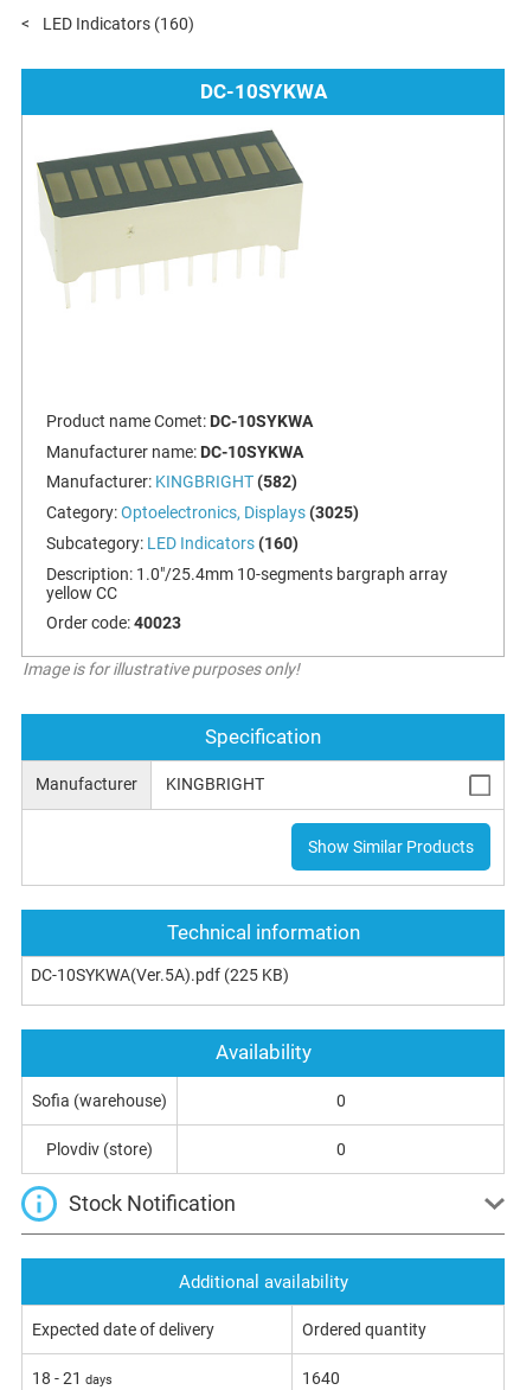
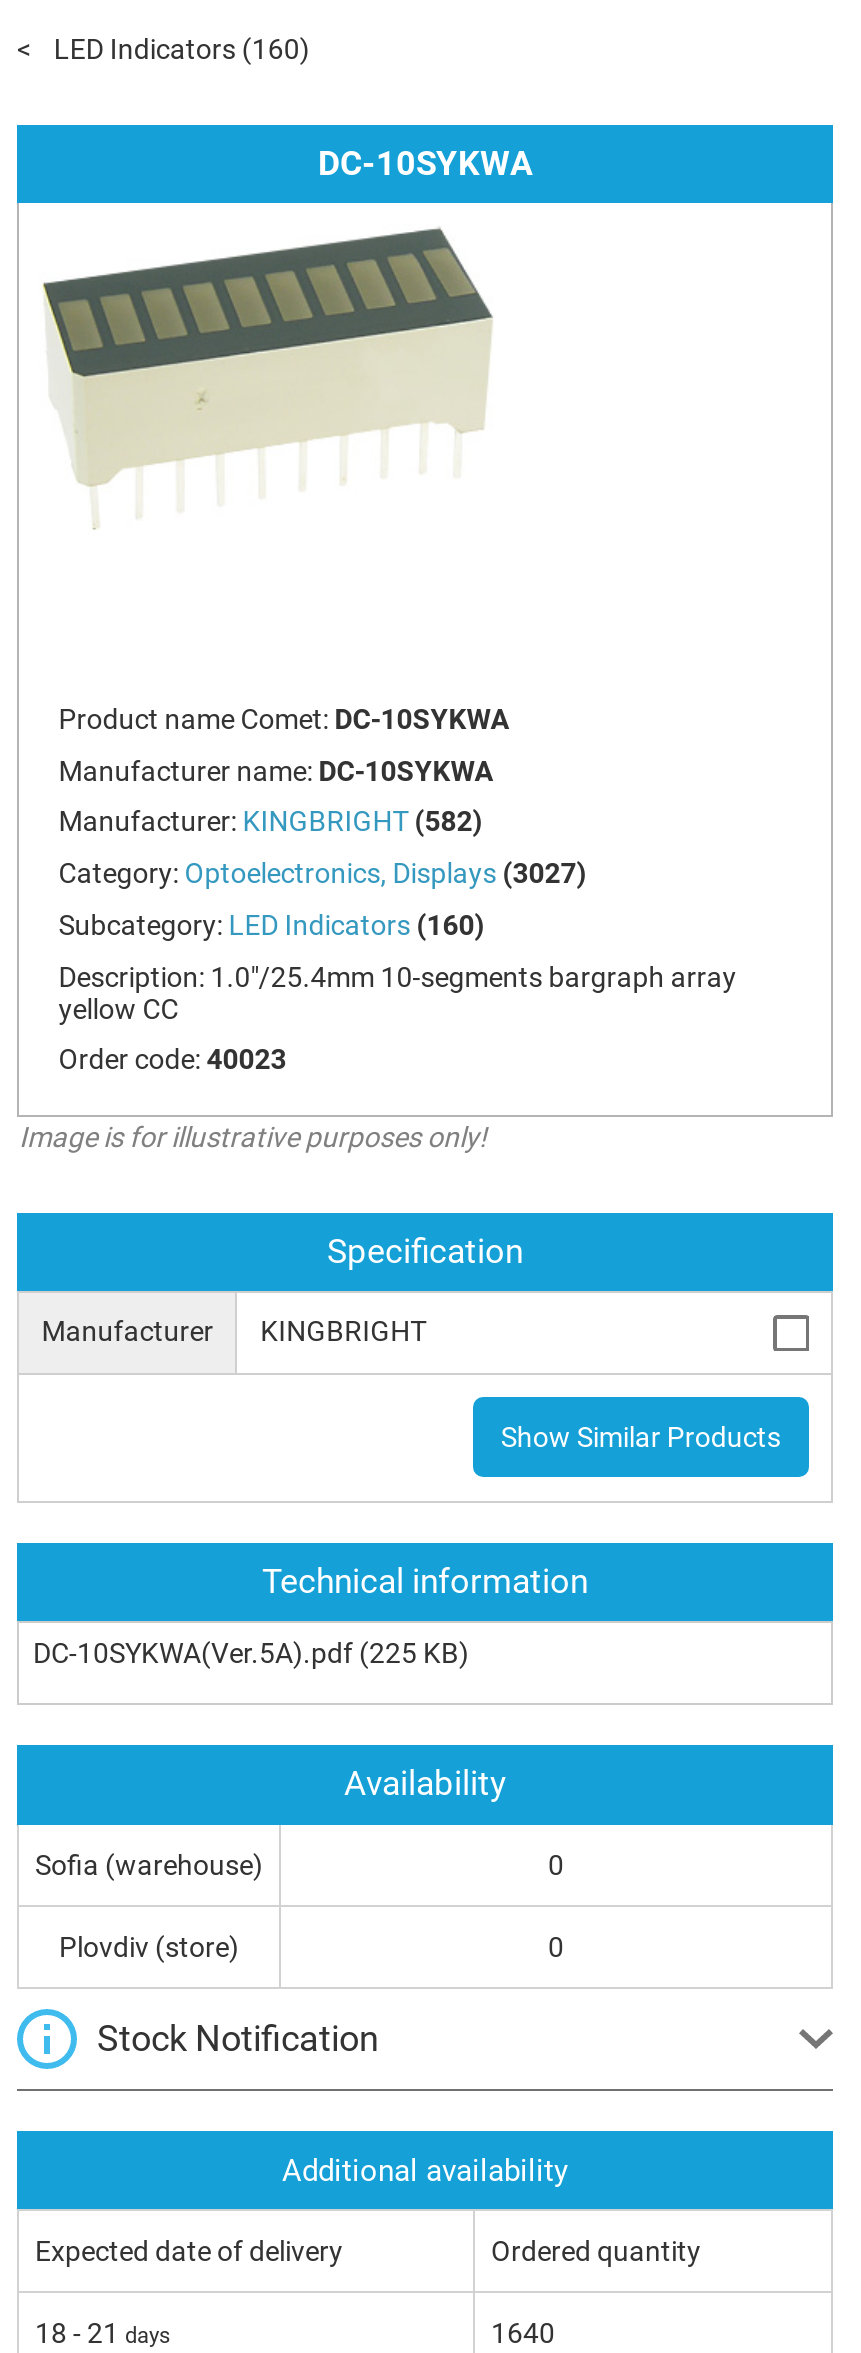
- Category: Optoelectronics, Displays (3025)
+ Category: Optoelectronics, Displays (3027)
